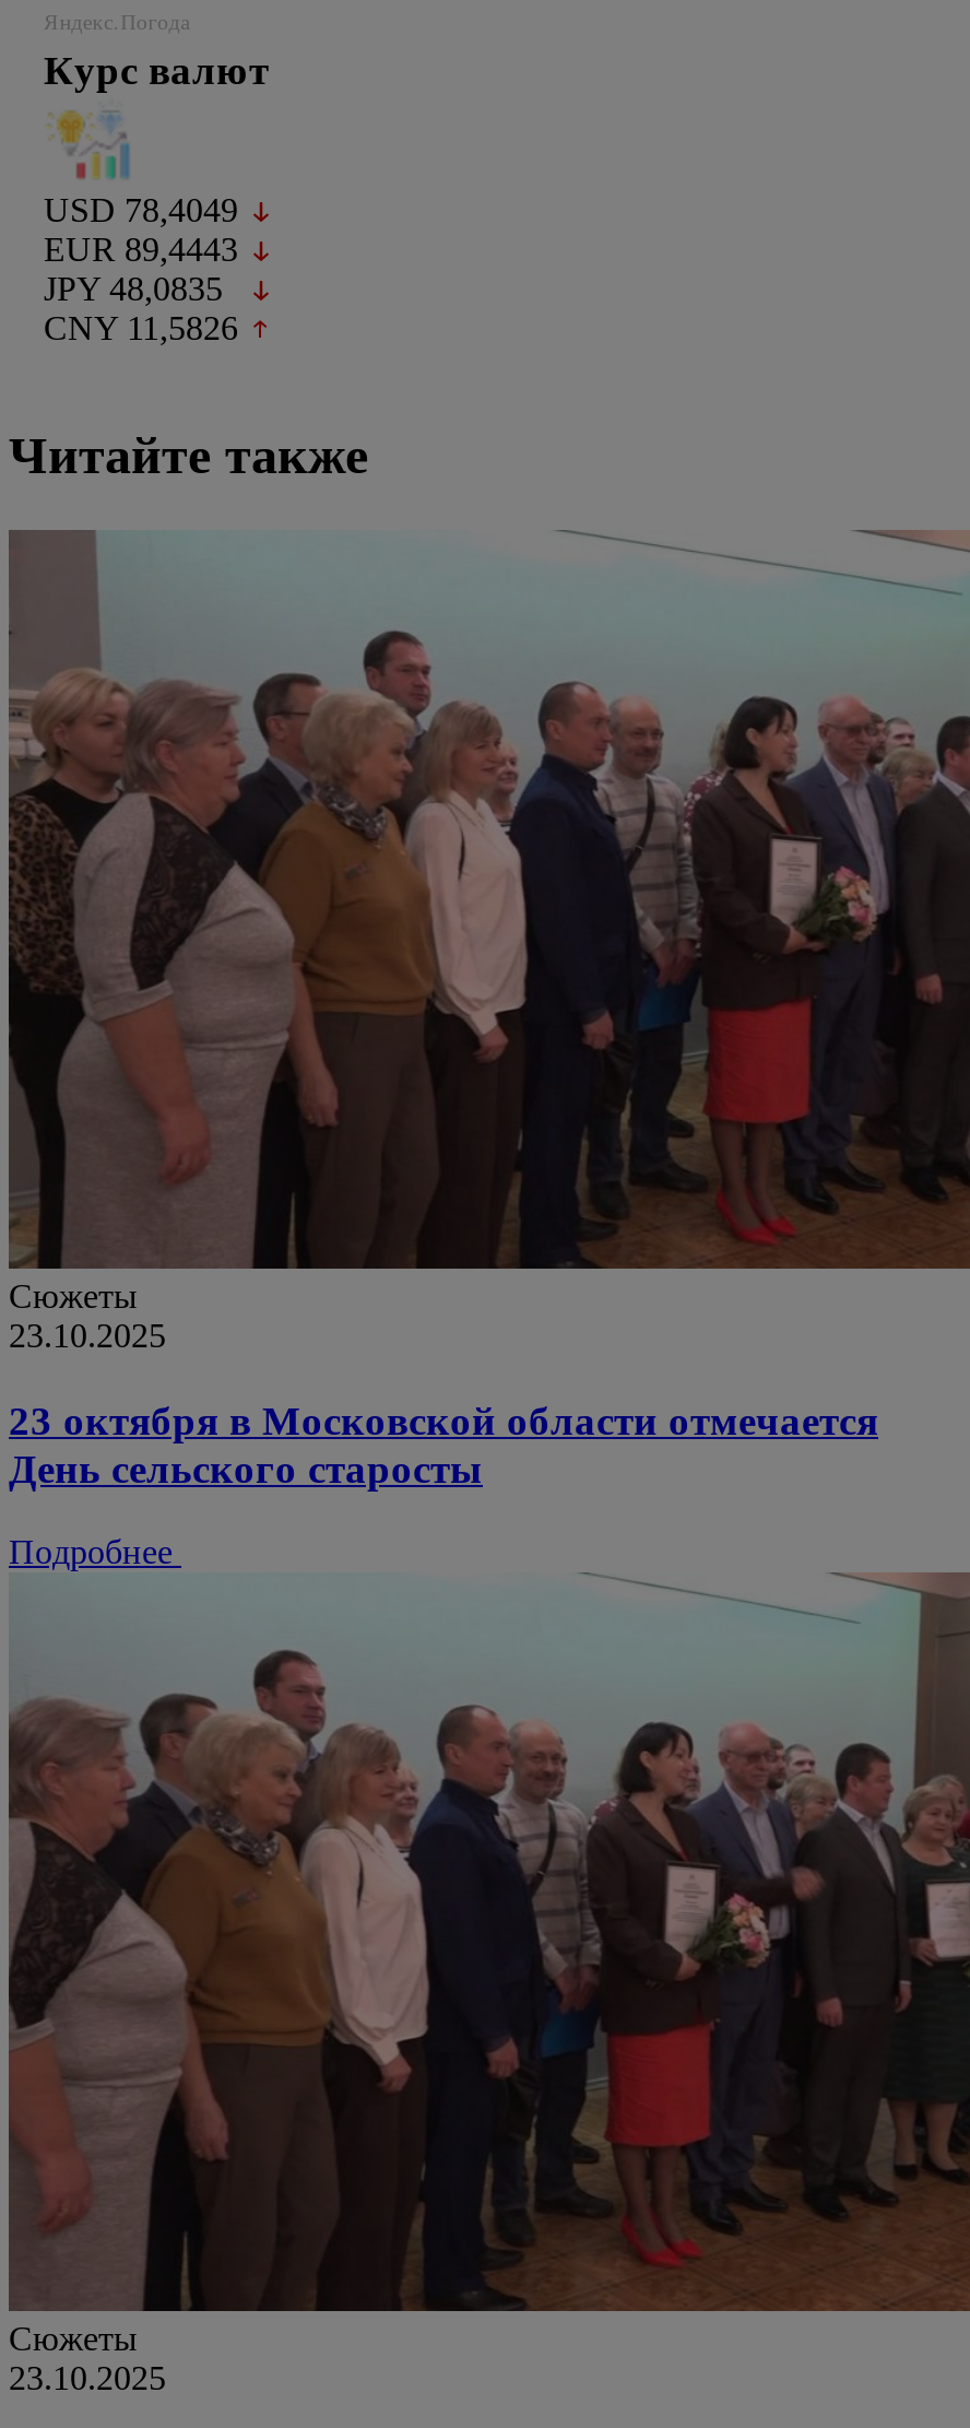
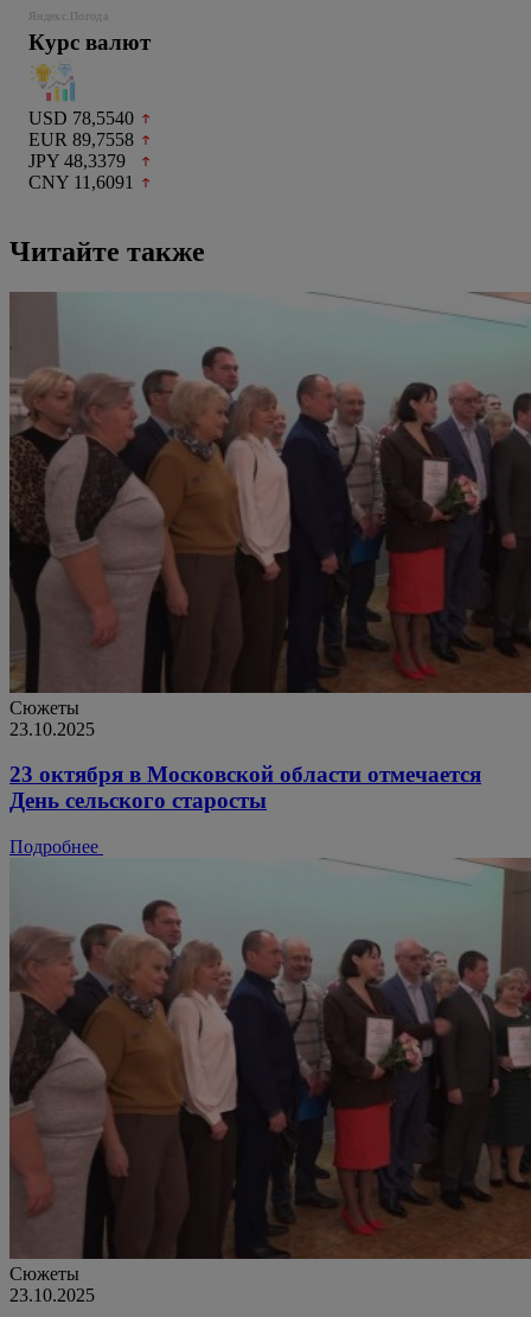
- USD 78,4049
+ USD 78,5540

- EUR 89,4443
+ EUR 89,7558

- JPY 48,0835
+ JPY 48,3379

- CNY 11,5826
+ CNY 11,6091
